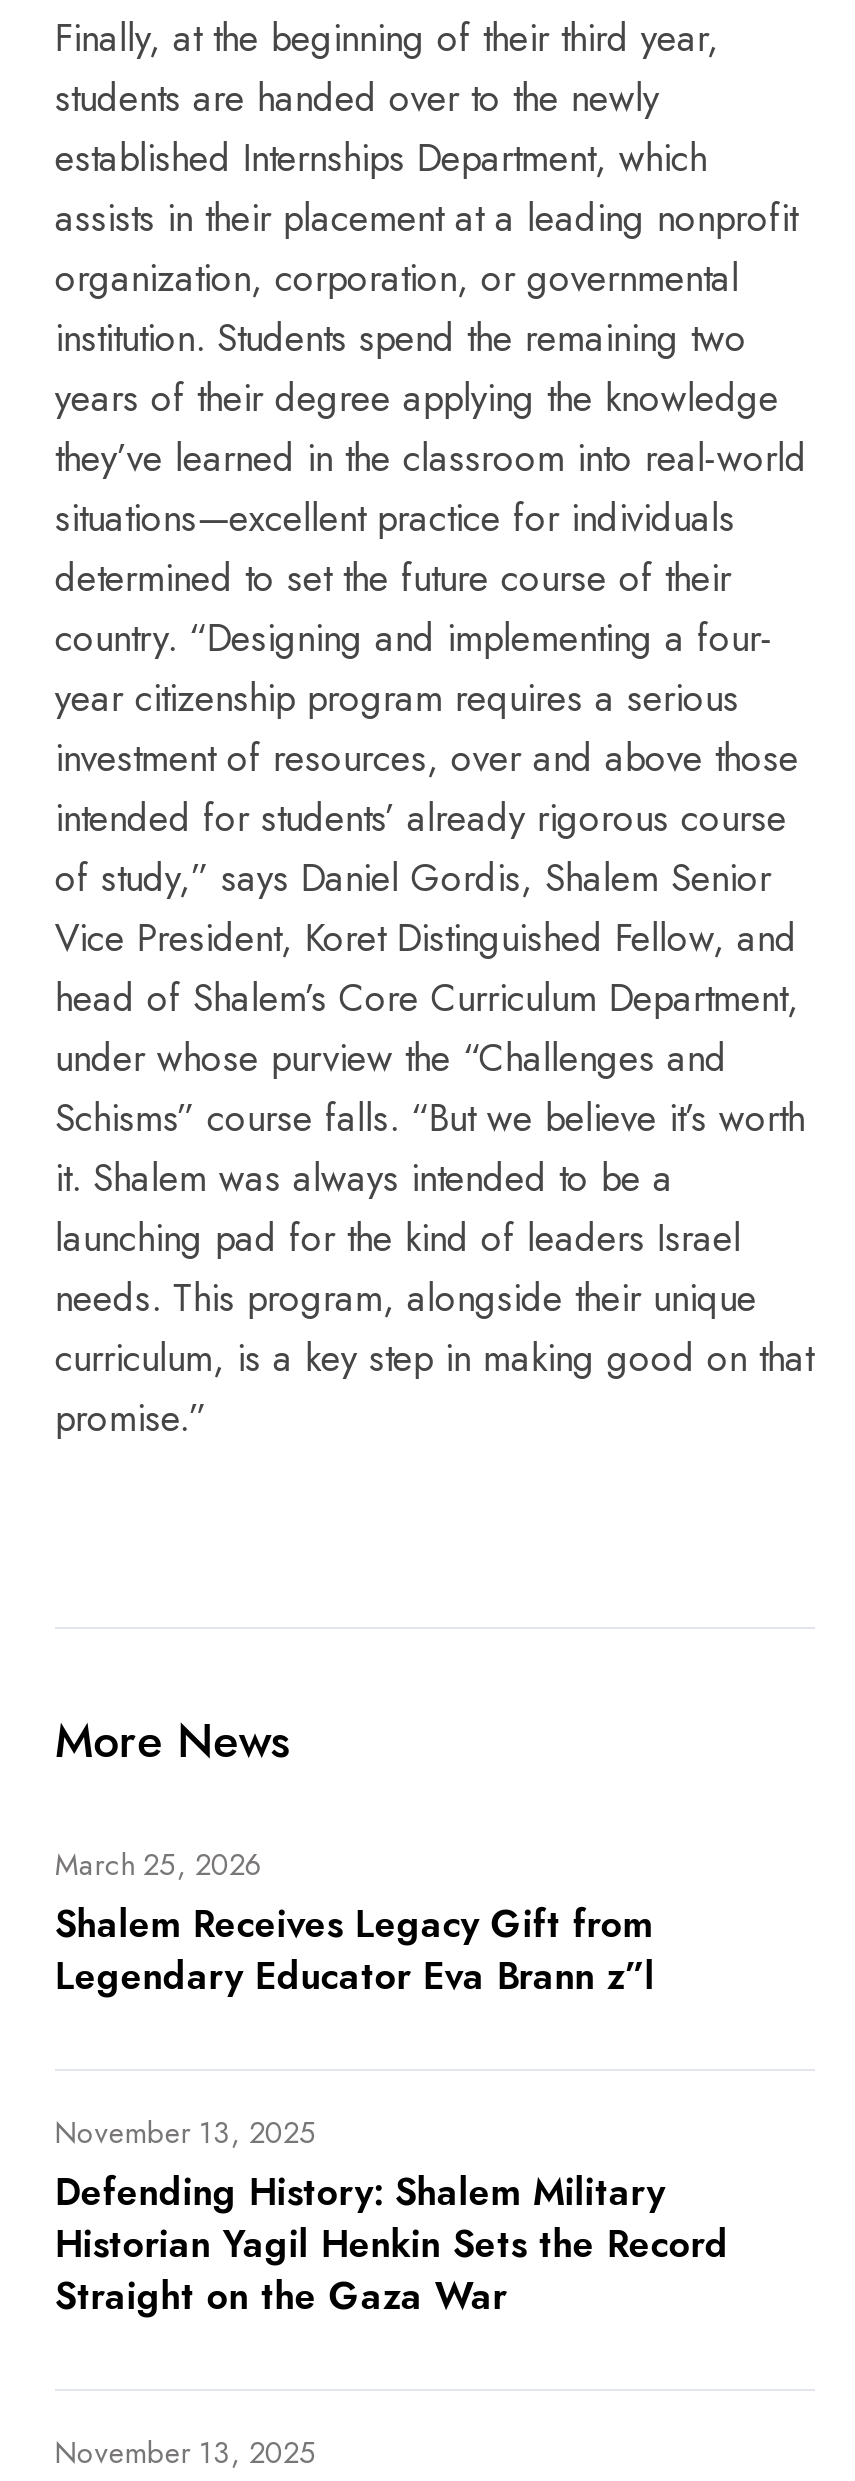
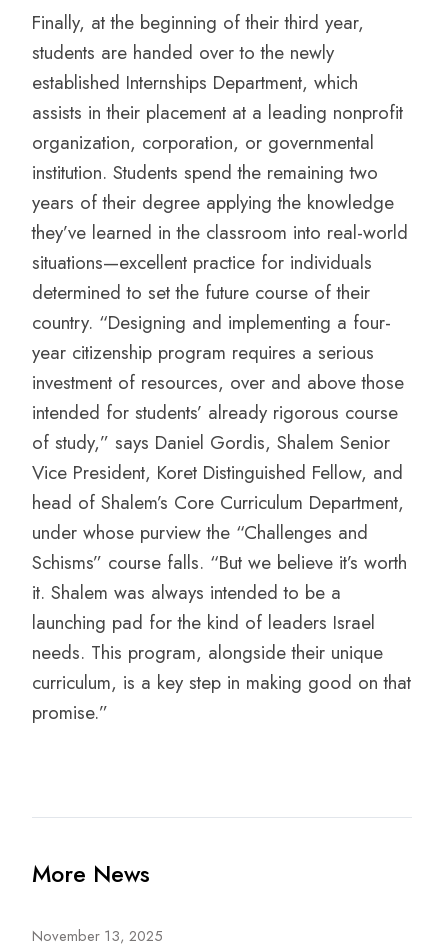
- March 25, 2026
- Shalem Receives Legacy Gift from
- Legendary Educator Eva Brann z”l
- November 13, 2025
- Defending History: Shalem Military
- Historian Yagil Henkin Sets the Record
- Straight on the Gaza War
